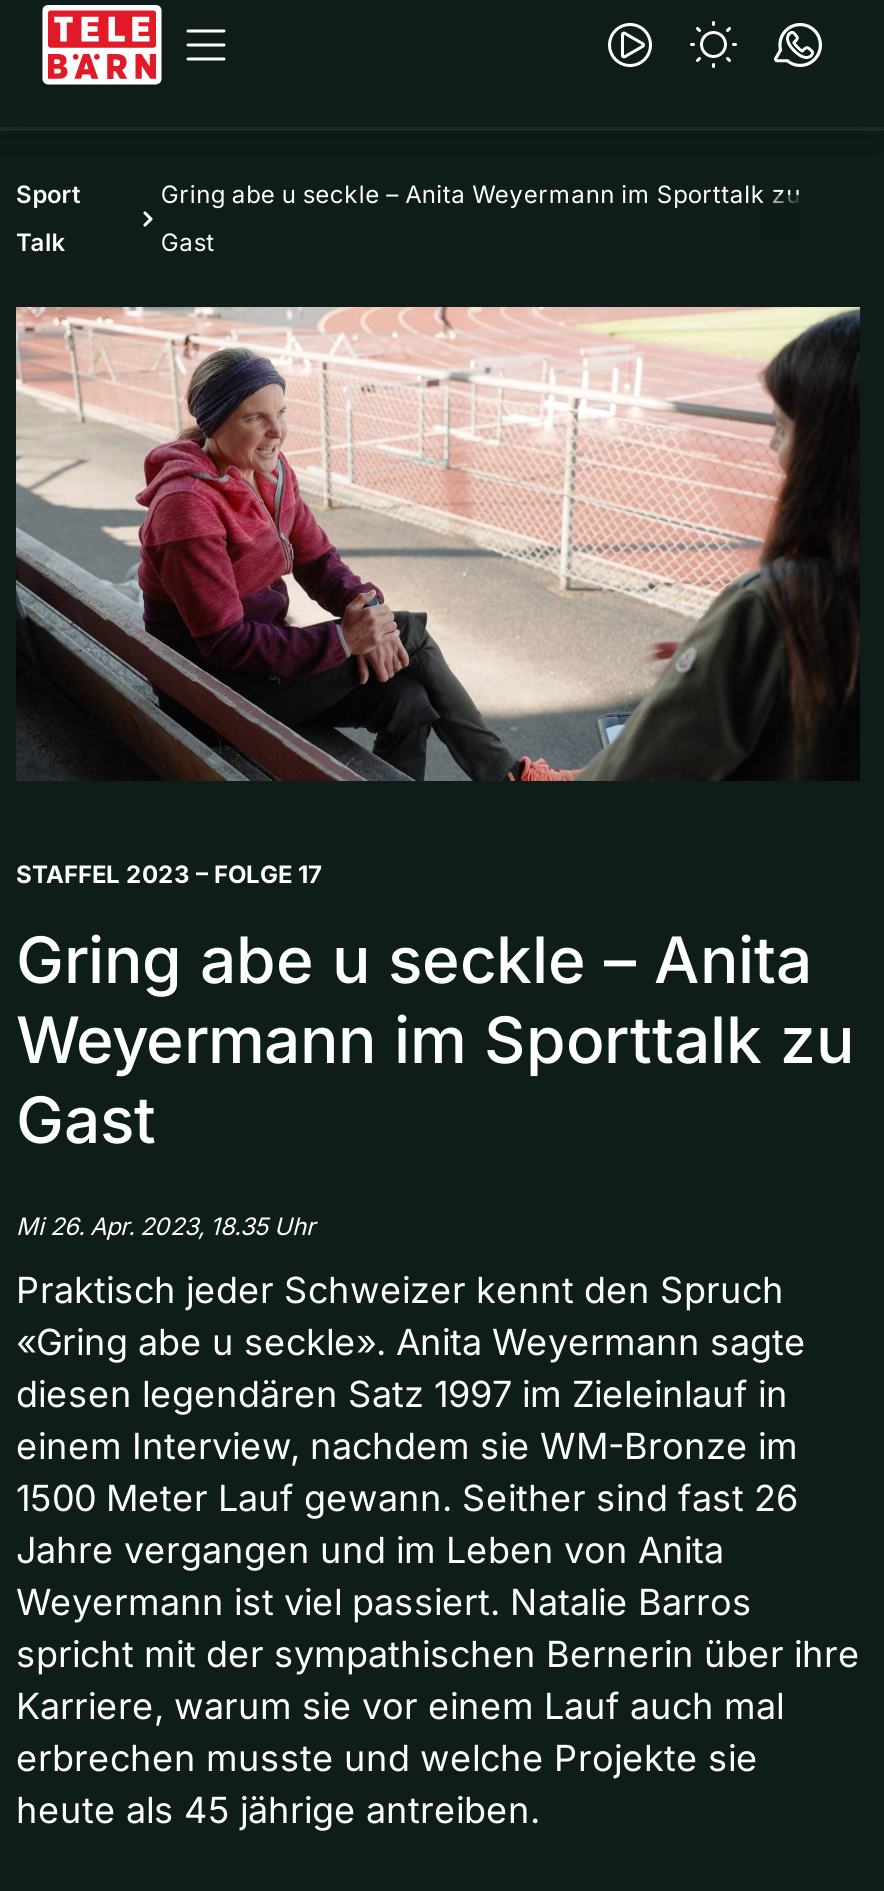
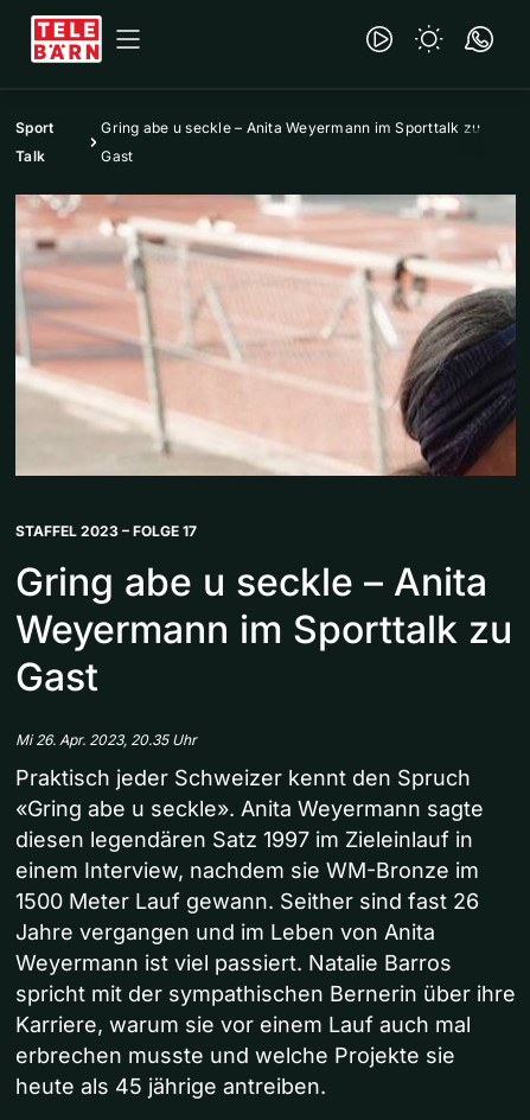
- [image]
+ [image]

- Mi 26. Apr. 2023, 18.35 Uhr
+ Mi 26. Apr. 2023, 20.35 Uhr
